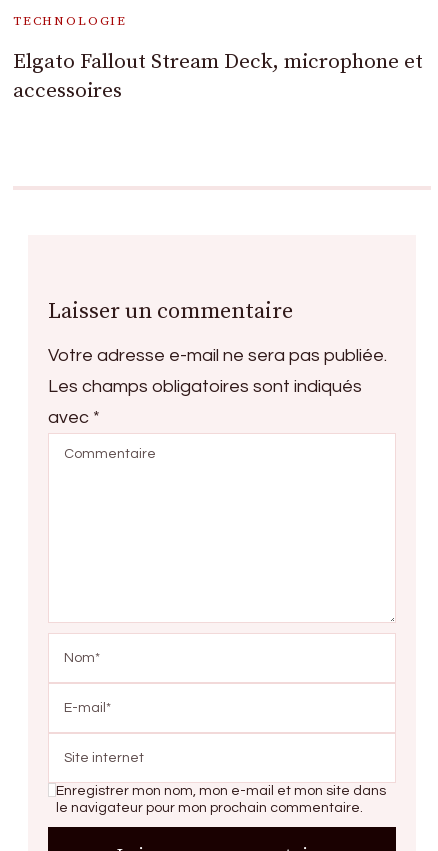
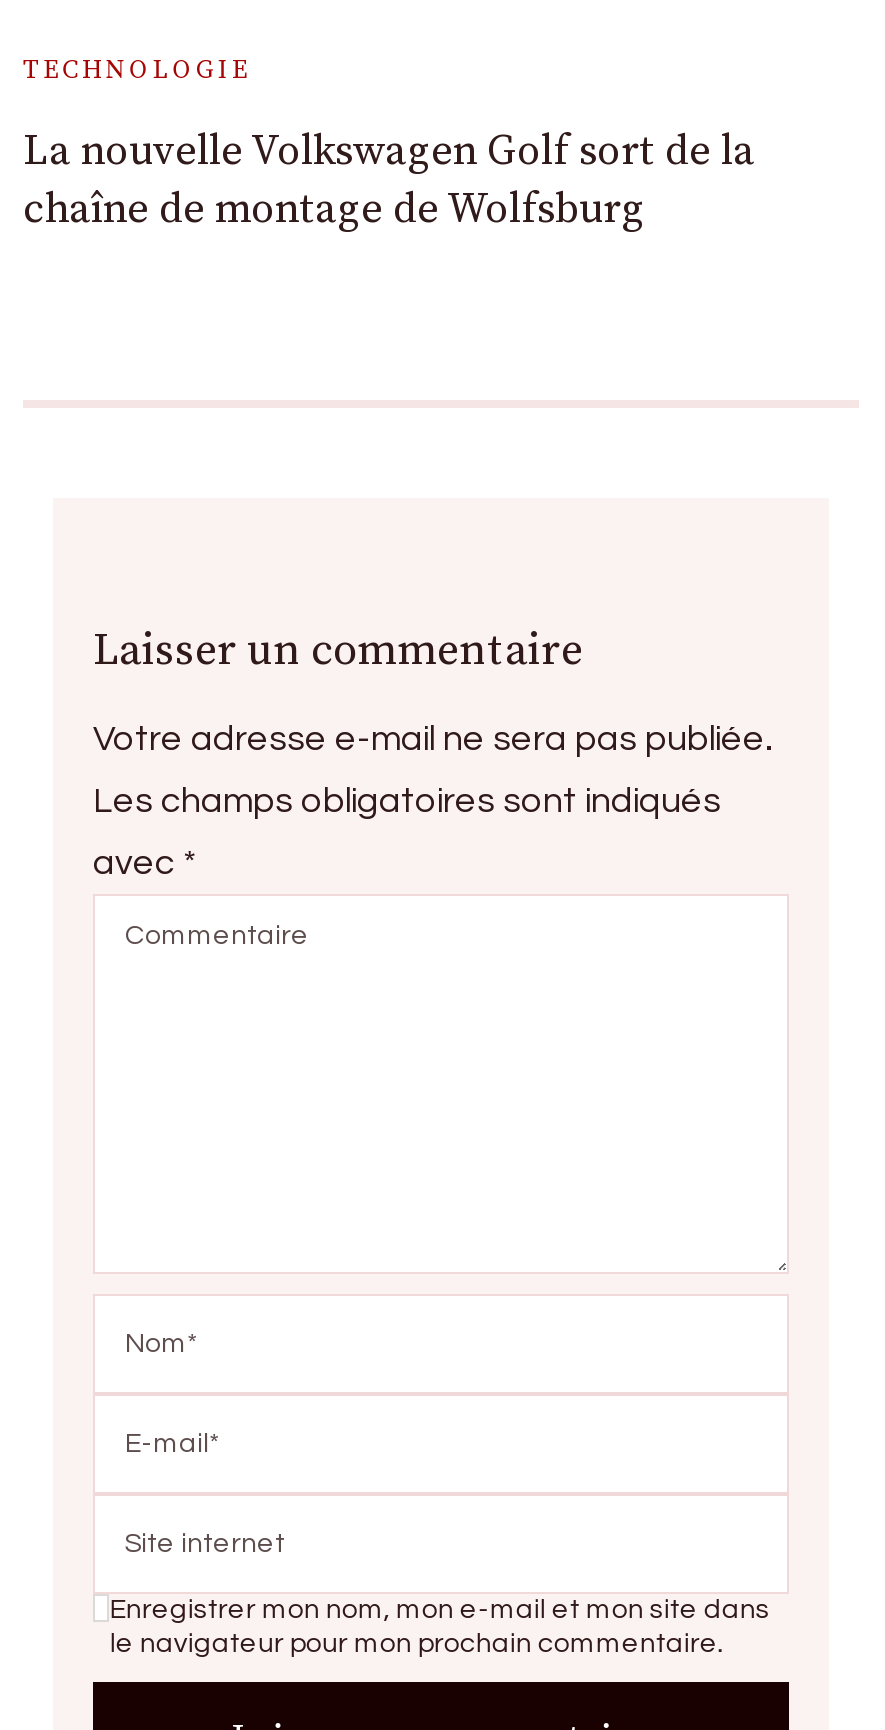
- Elgato Fallout Stream Deck, microphone et
- accessoires
+ La nouvelle Volkswagen Golf sort de la
+ chaîne de montage de Wolfsburg
